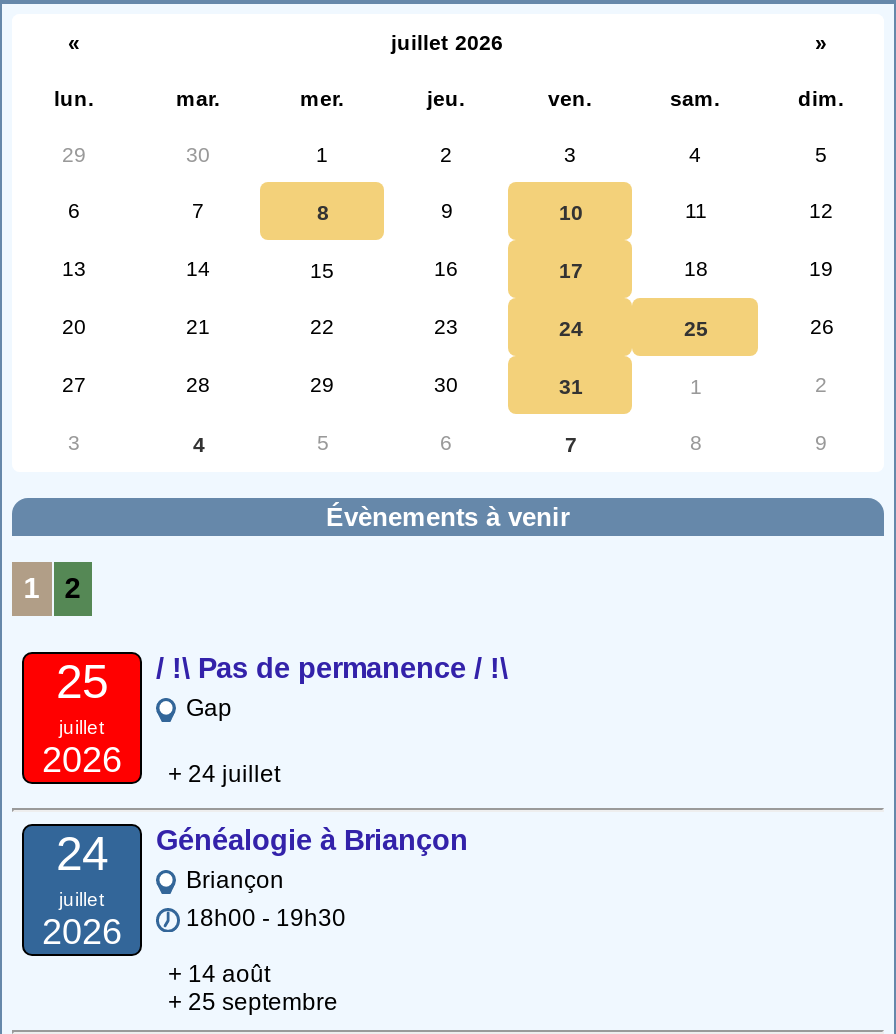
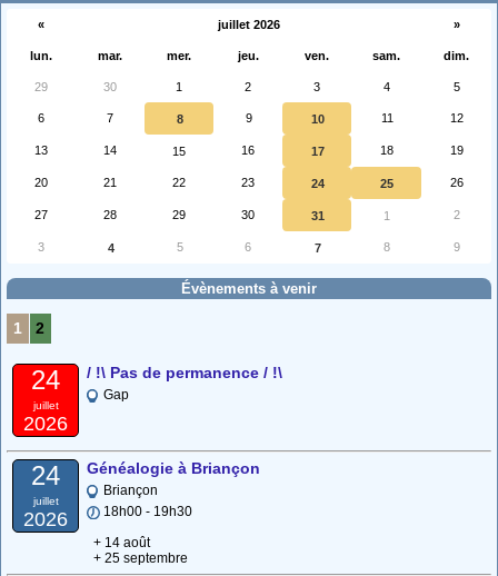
- 25 / !\ Pas de permanence / !\
+ 24 / !\ Pas de permanence / !\

- + 24 juillet
